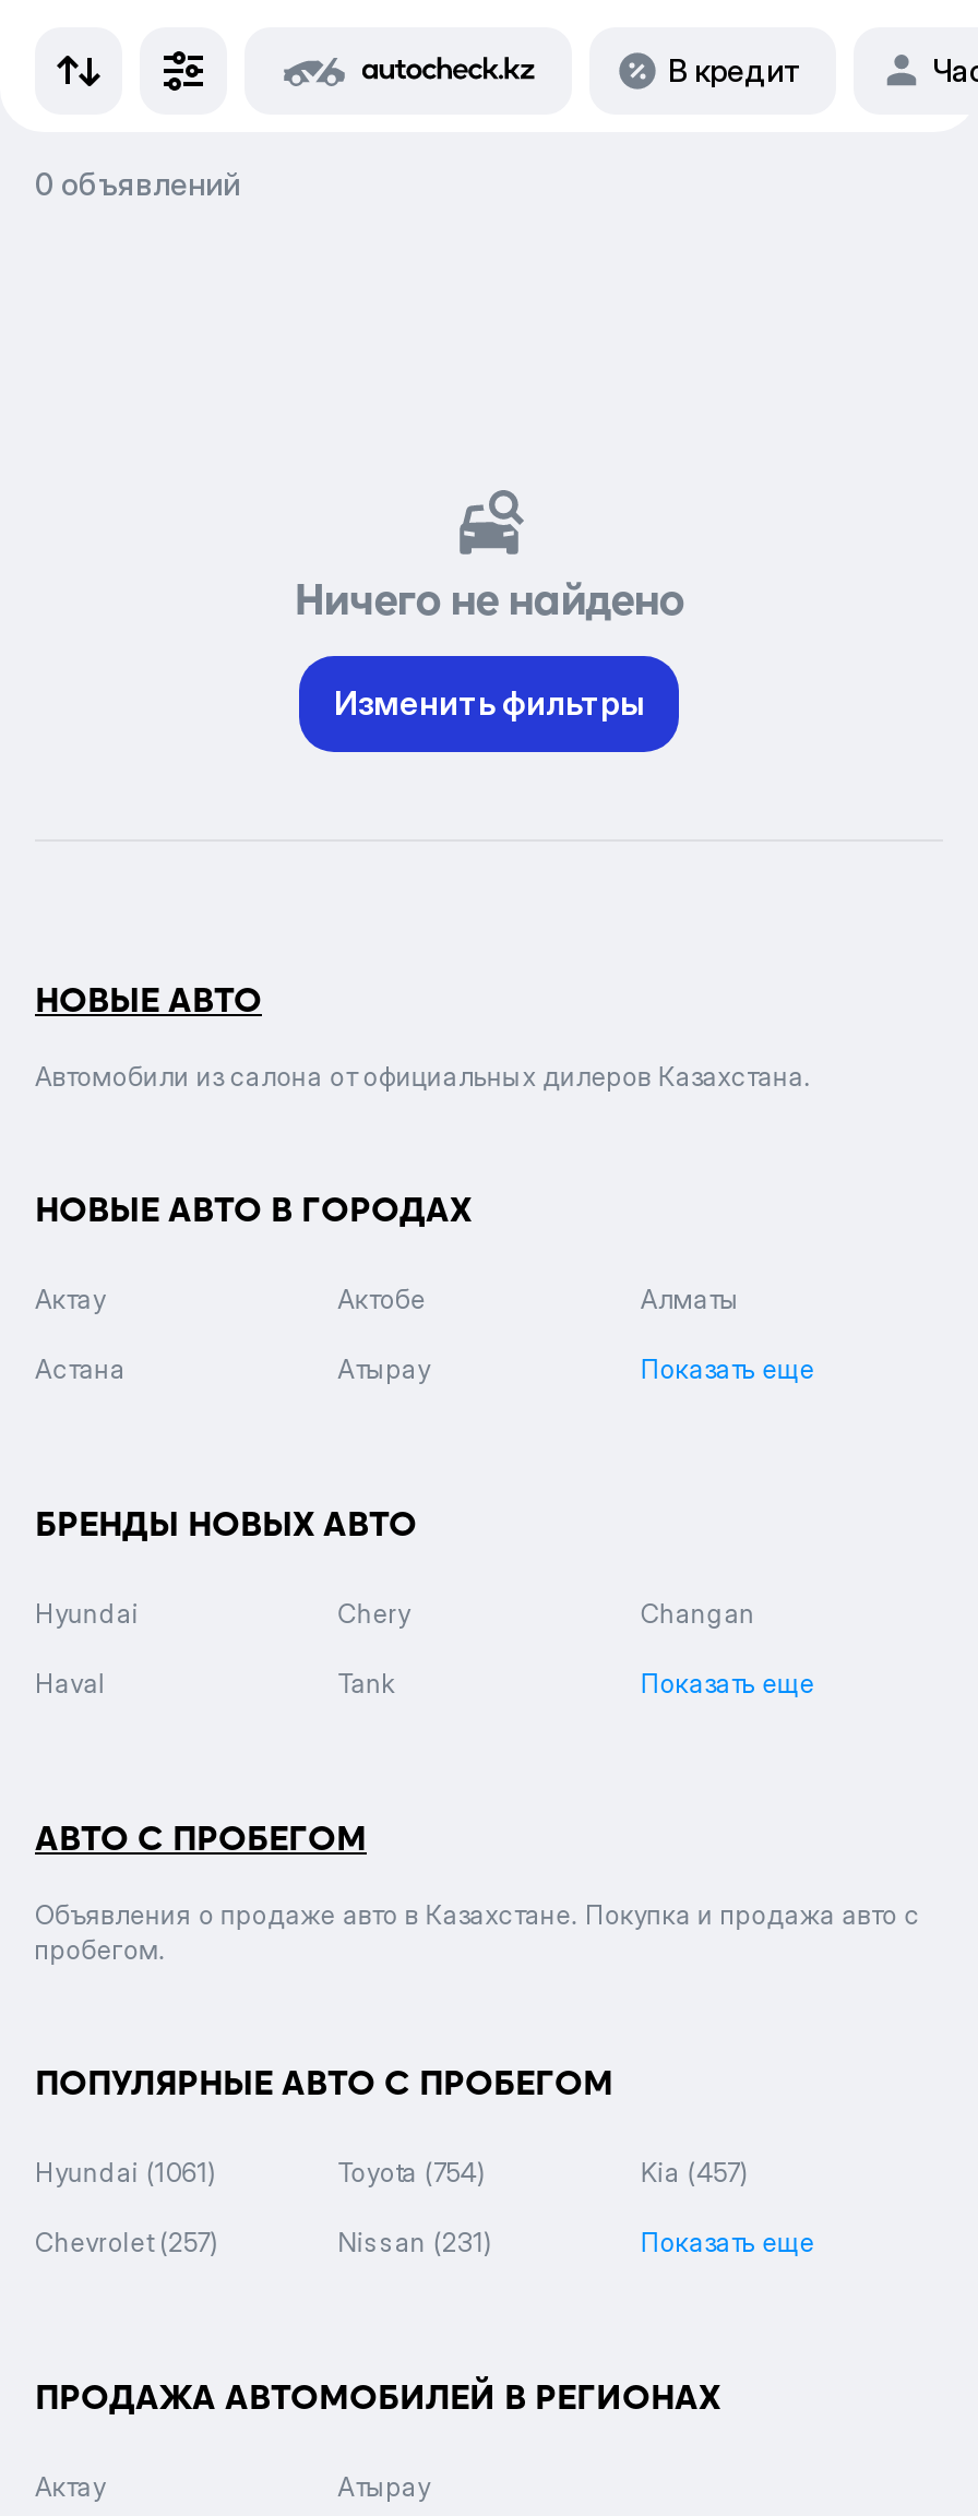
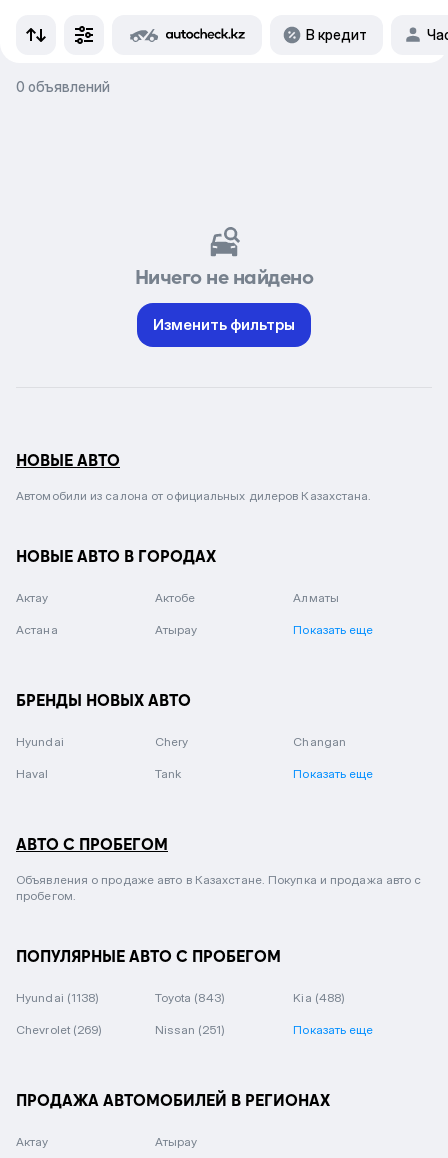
- Hyundai (1061)
+ Hyundai (1138)

- Toyota (754)
+ Toyota (843)

- Kia (457)
+ Kia (488)

- Chevrolet (257)
+ Chevrolet (269)

- Nissan (231)
+ Nissan (251)
